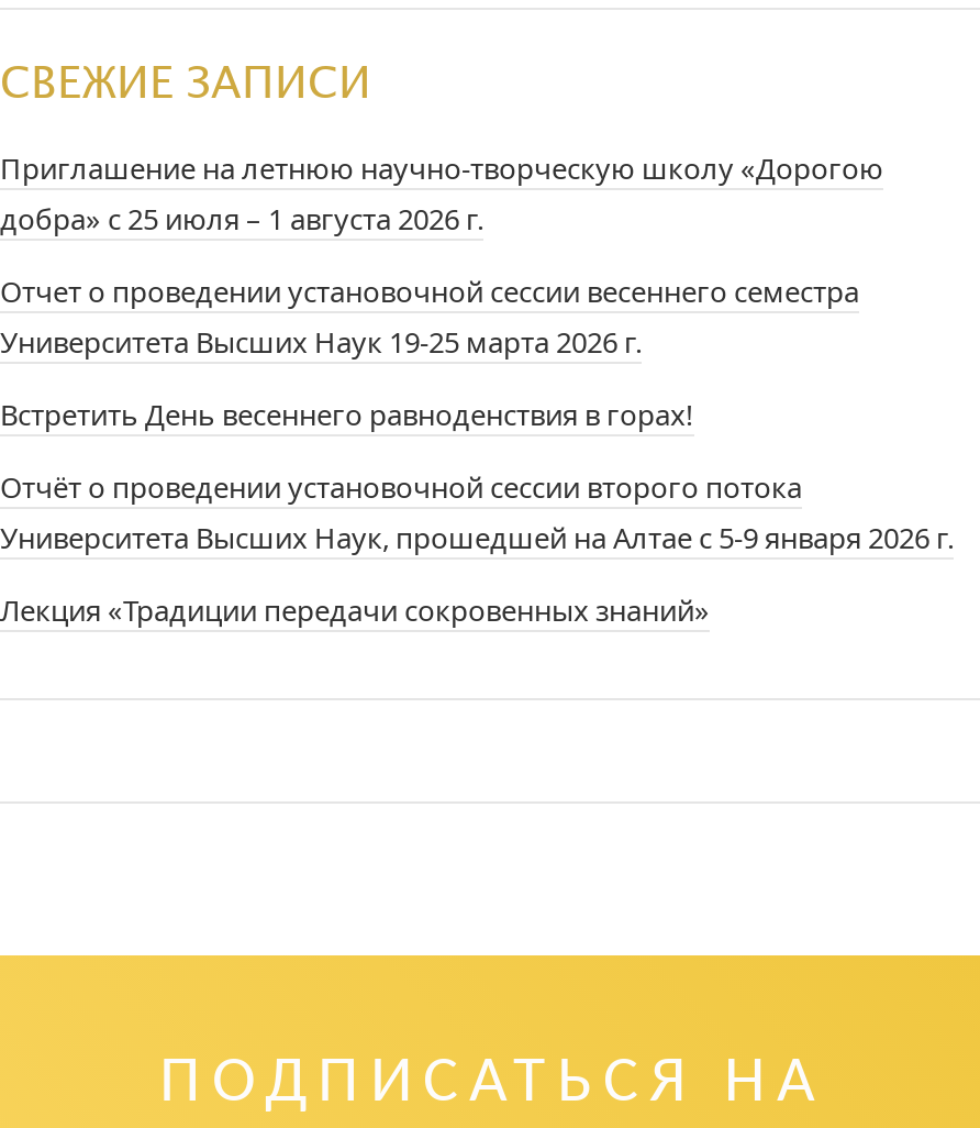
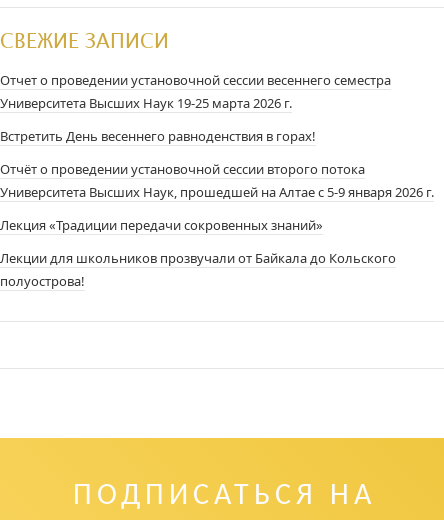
- Приглашение на летнюю научно-творческую школу «Дорогою
- добра» с 25 июля – 1 августа 2026 г.

moved up: Отчет о проведении установочной сессии весеннего семестра | Университета Высших Наук 19-25 марта 2026 г. | Встретить День весеннего равноденствия в горах! | Отчёт о проведении установочной сессии второго потока | Университета Высших Наук, прошедшей на Алтае с 5-9 января 2026 г. | Лекция «Традиции передачи сокровенных знаний»

+ Лекции для школьников прозвучали от Байкала до Кольского
+ полуострова!
